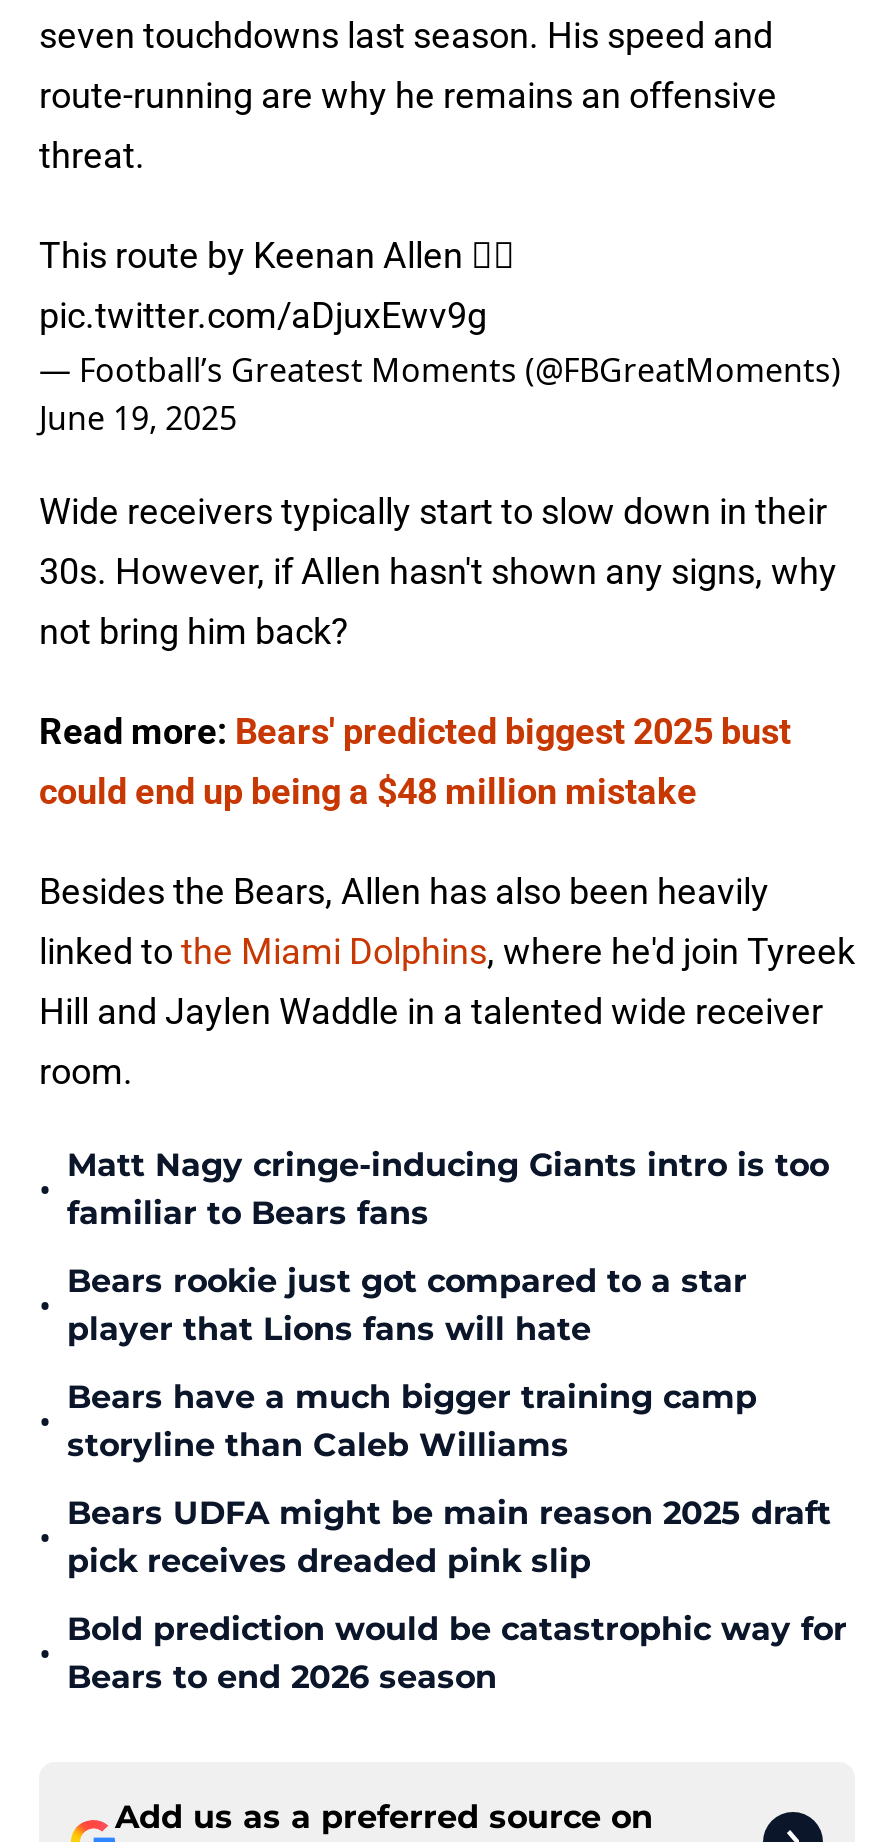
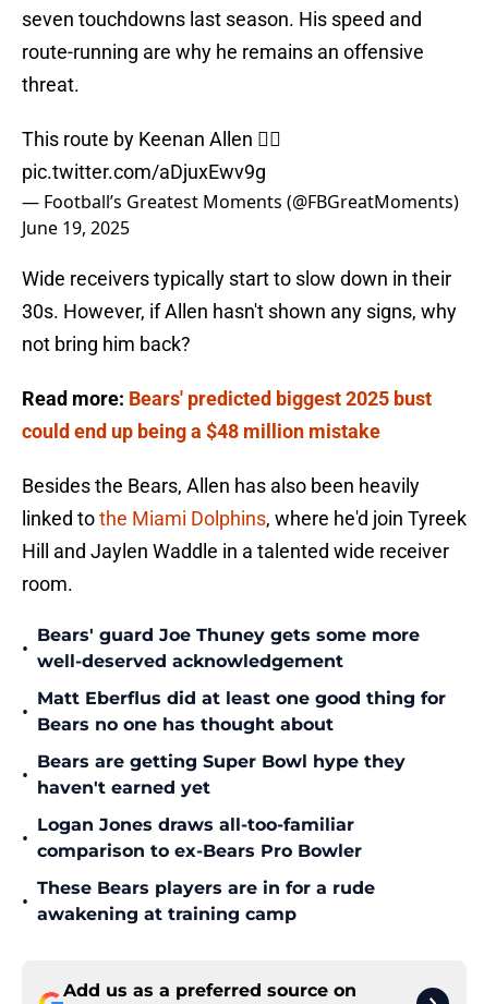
- Matt Nagy cringe-inducing Giants intro is too
- familiar to Bears fans
+ Bears' guard Joe Thuney gets some more
+ well-deserved acknowledgement

- Bears rookie just got compared to a star
- player that Lions fans will hate
+ Matt Eberflus did at least one good thing for
+ Bears no one has thought about

- Bears have a much bigger training camp
- storyline than Caleb Williams
+ Bears are getting Super Bowl hype they
+ haven't earned yet

- Bears UDFA might be main reason 2025 draft
- pick receives dreaded pink slip
+ Logan Jones draws all-too-familiar
+ comparison to ex-Bears Pro Bowler

- Bold prediction would be catastrophic way for
- Bears to end 2026 season
+ These Bears players are in for a rude
+ awakening at training camp
